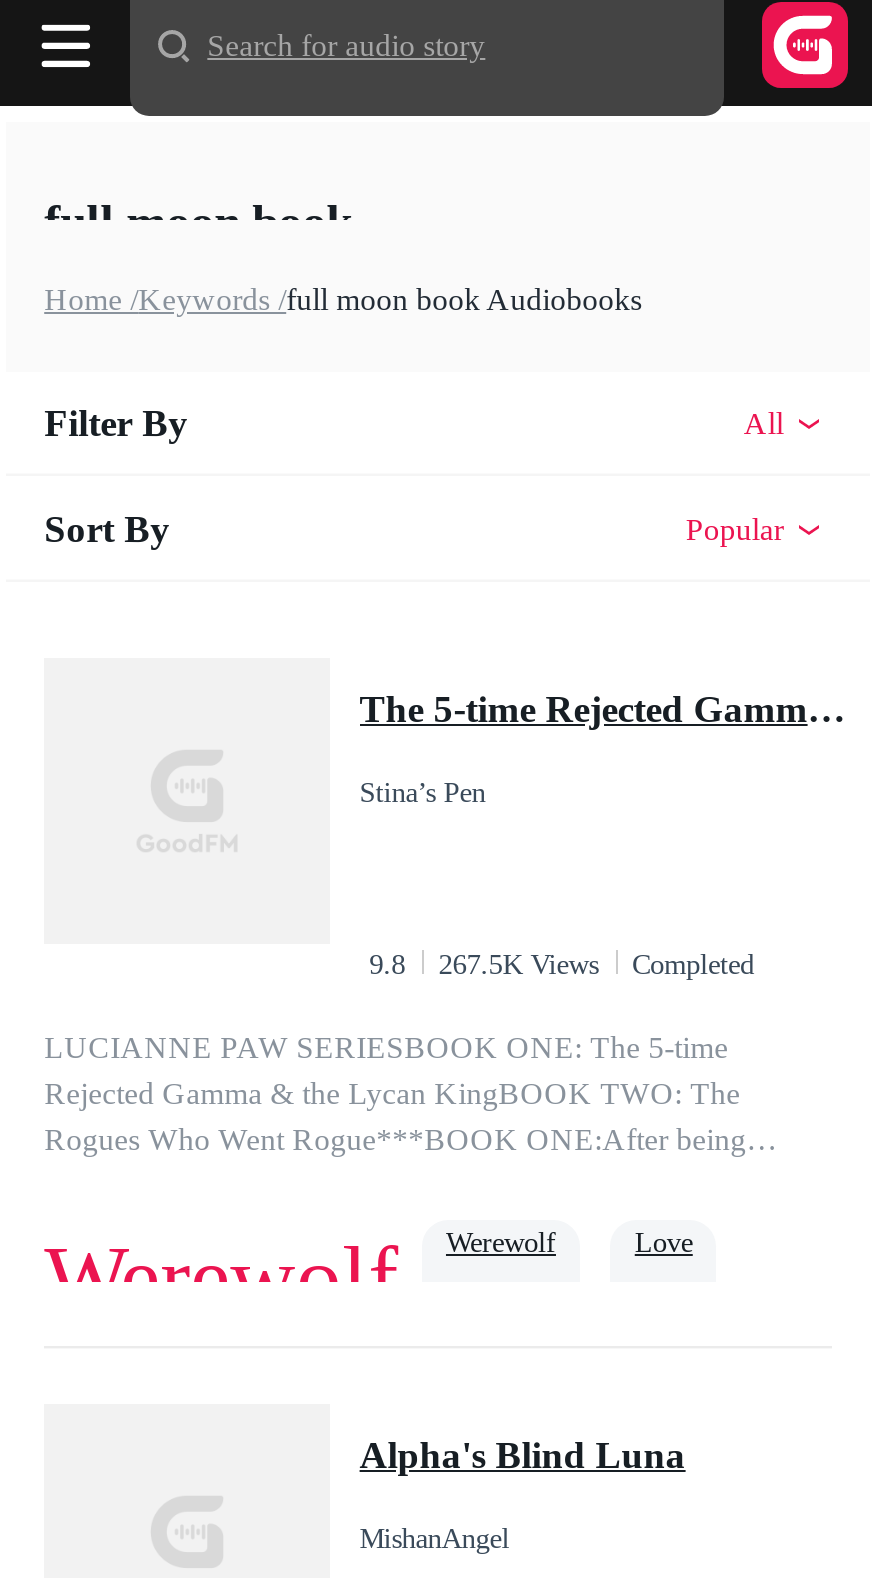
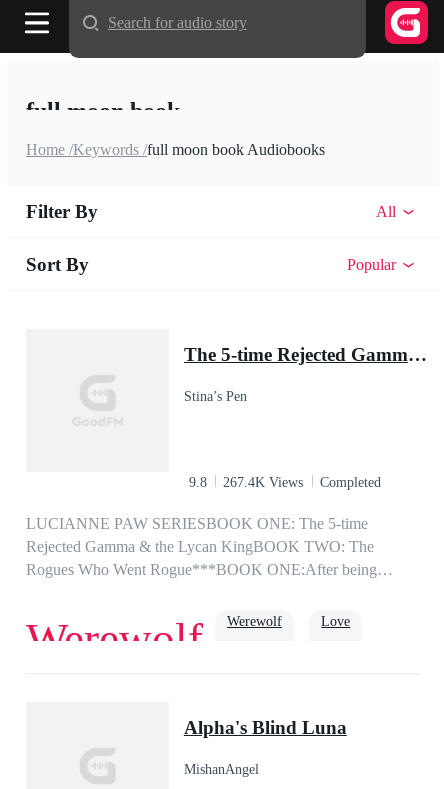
- 9.8 267.5K Views Completed
+ 9.8 267.4K Views Completed
